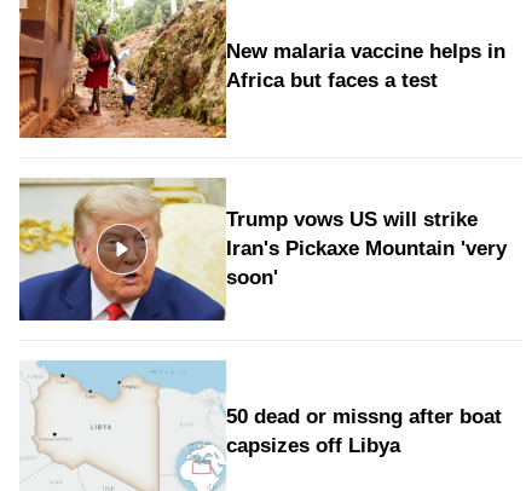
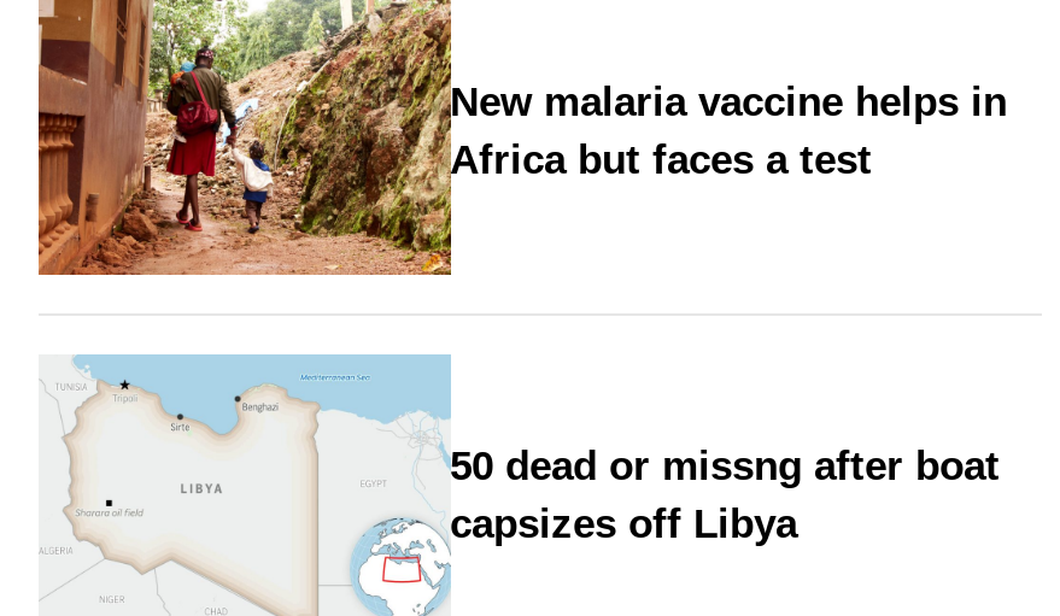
- [image]
- Trump vows US will strike
- Iran's Pickaxe Mountain 'very
- soon'
